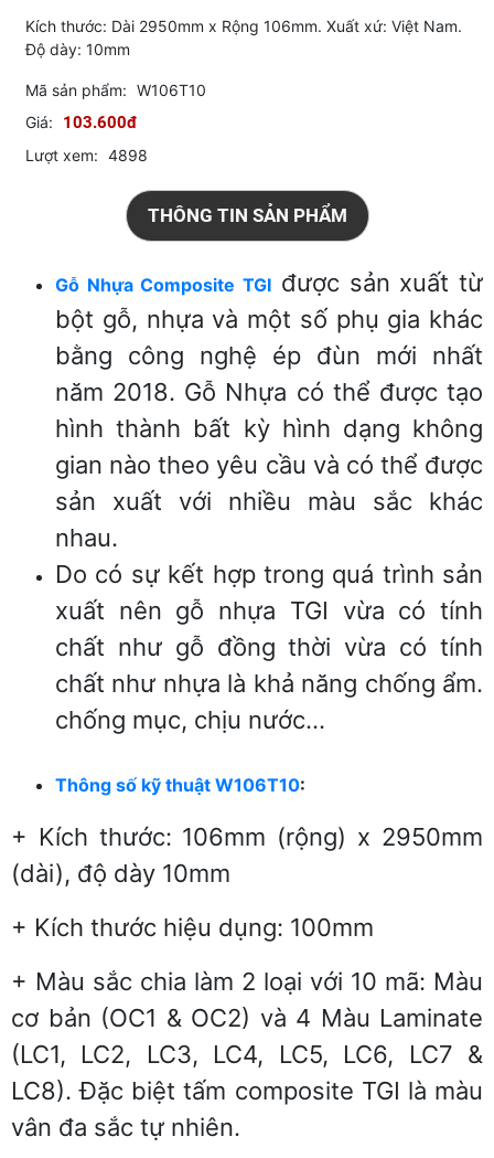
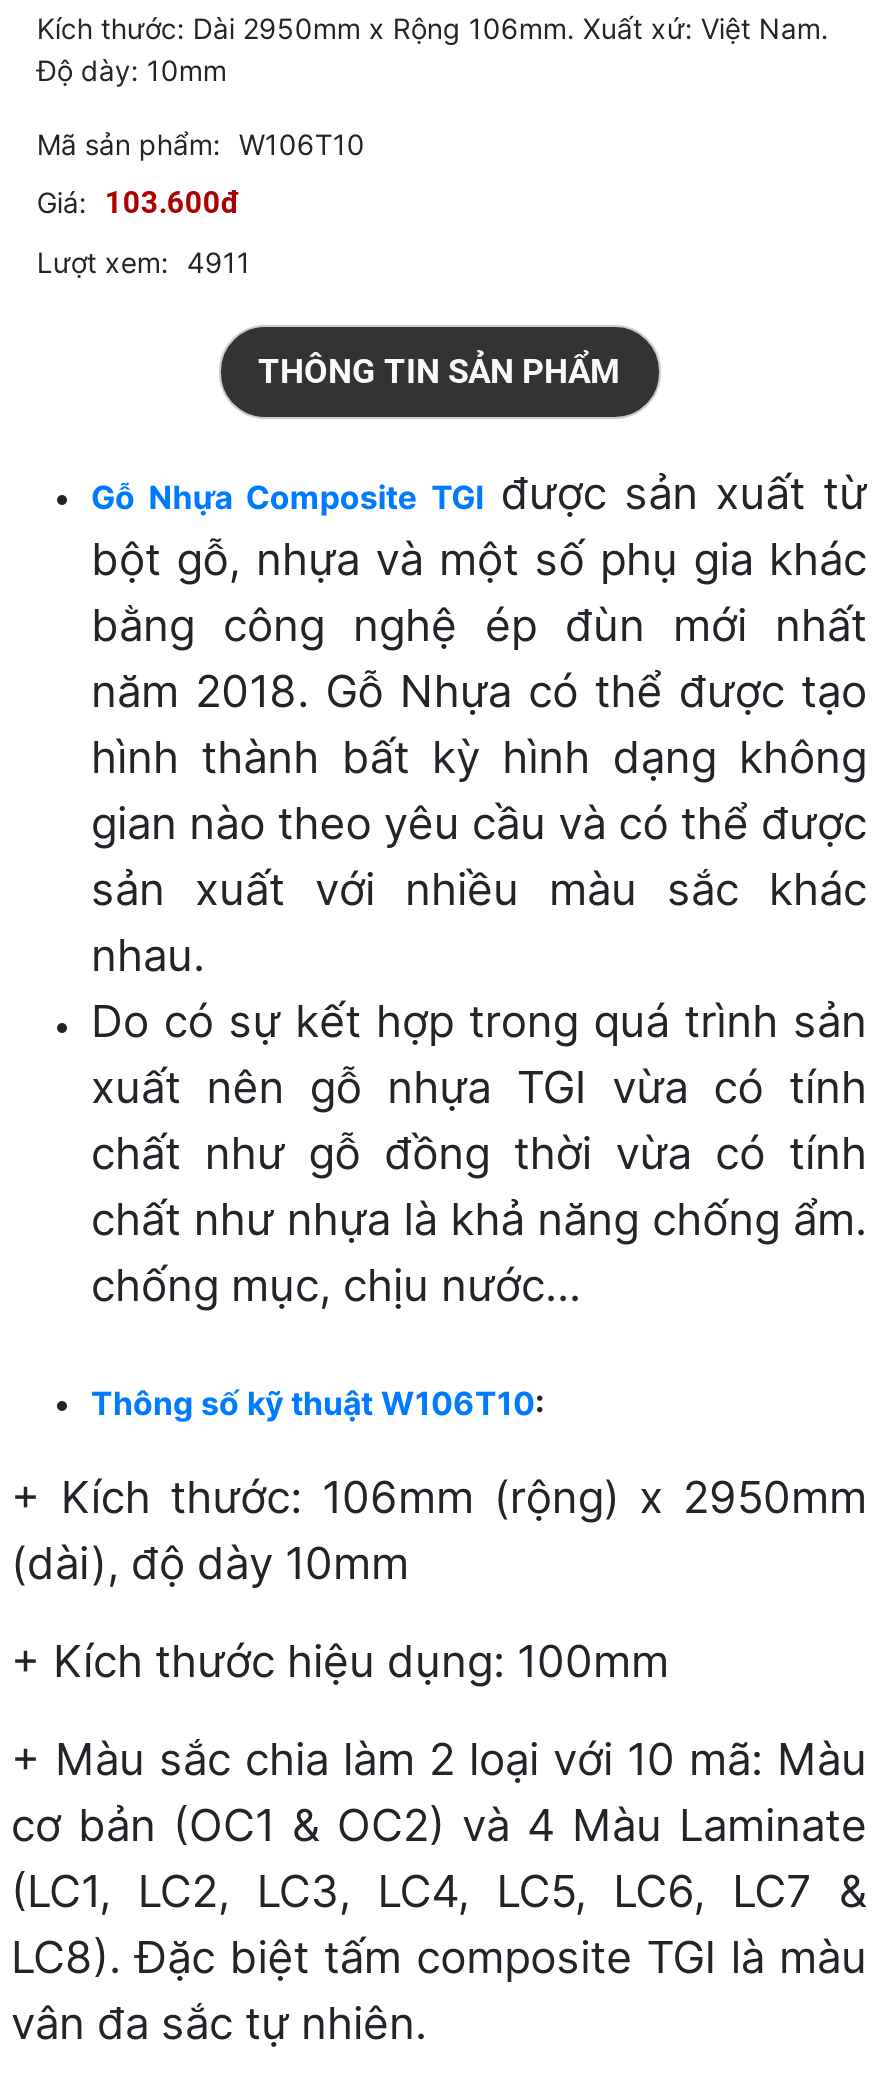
- Lượt xem: 4898
+ Lượt xem: 4911
